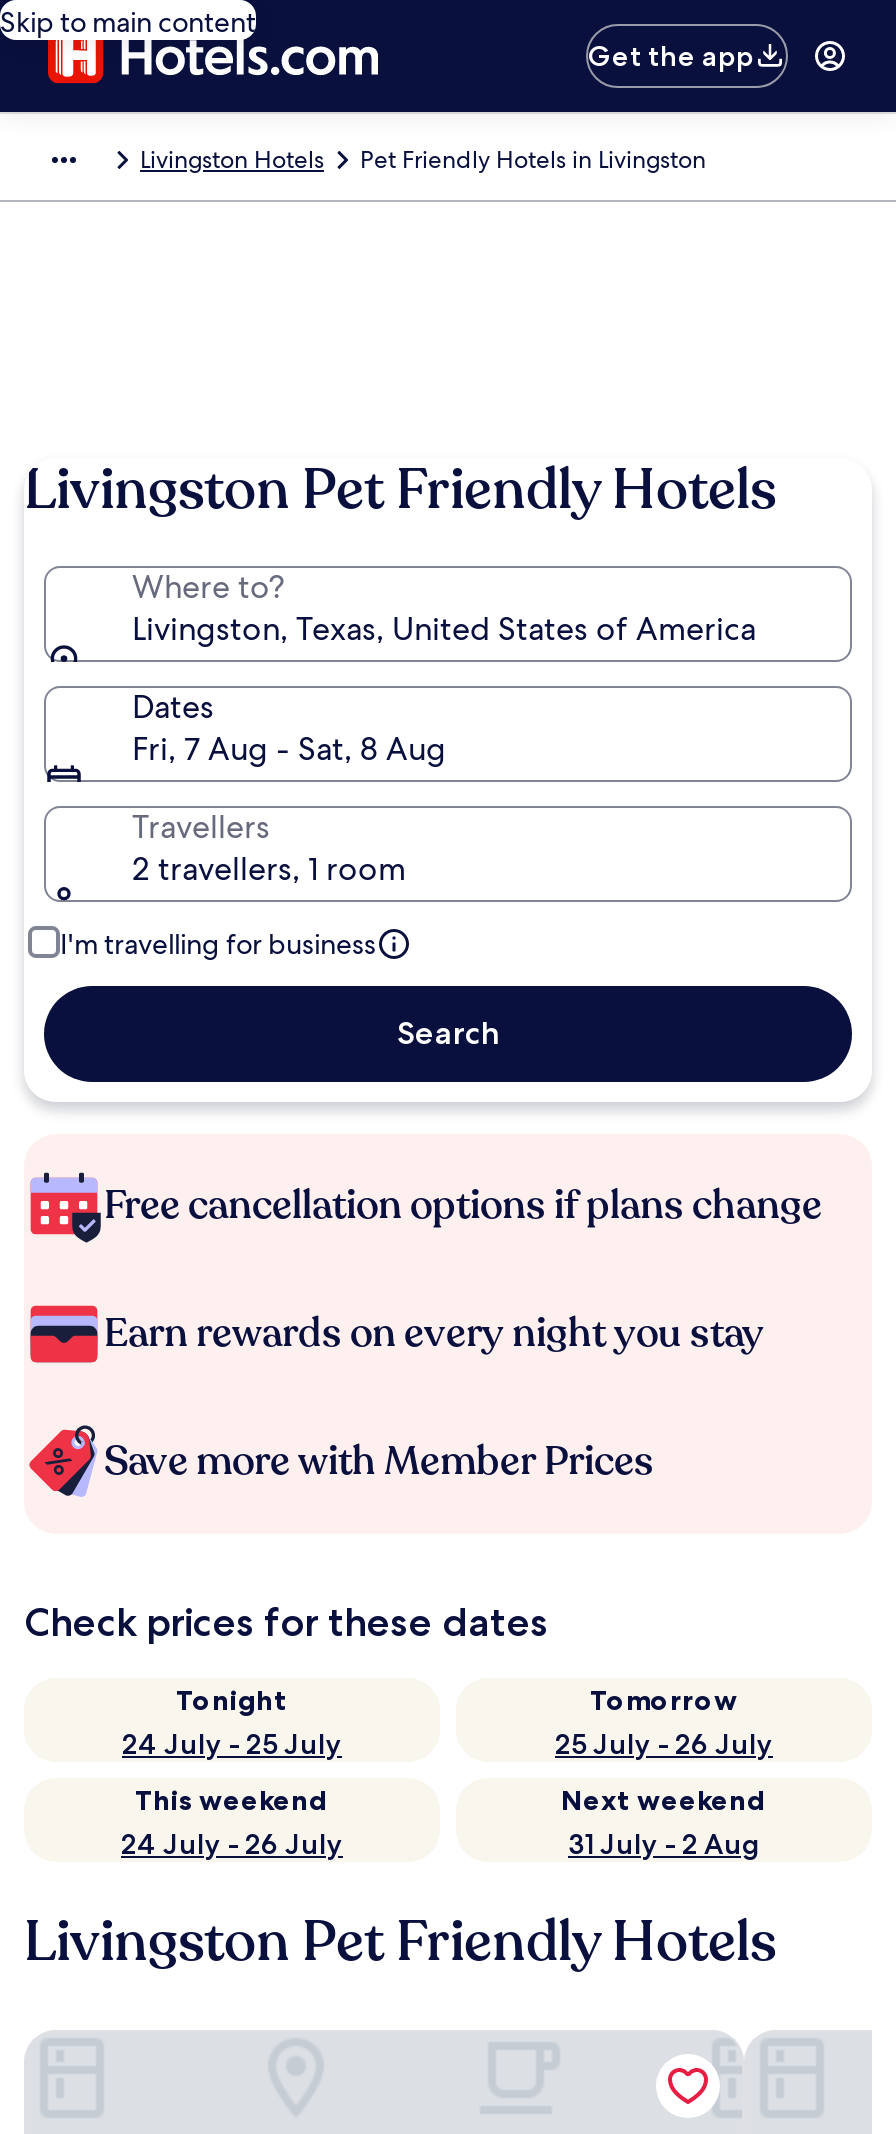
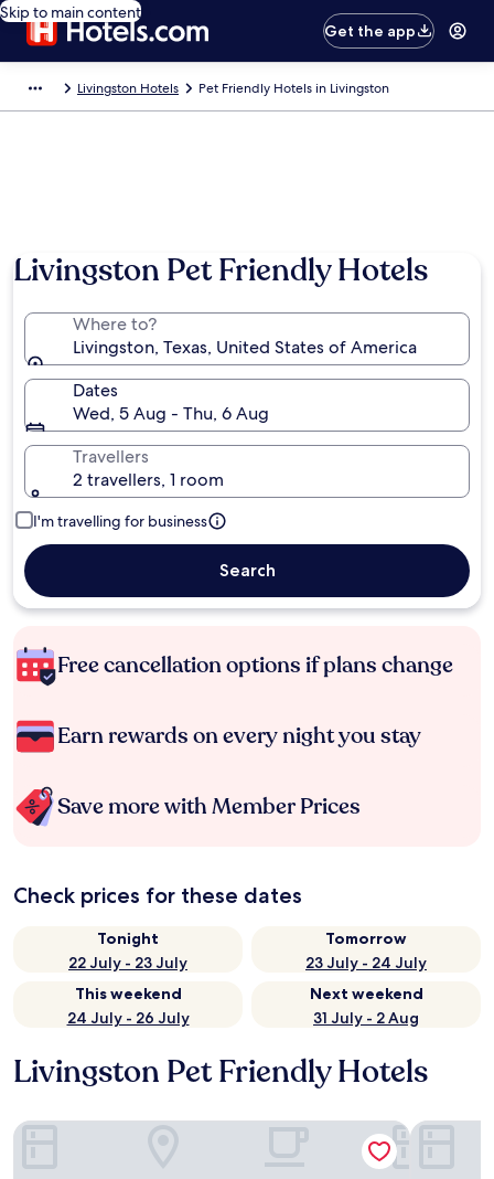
- Fri, 7 Aug - Sat, 8 Aug
+ Wed, 5 Aug - Thu, 6 Aug

- 24 July - 25 July
+ 22 July - 23 July

- 25 July - 26 July
+ 23 July - 24 July
